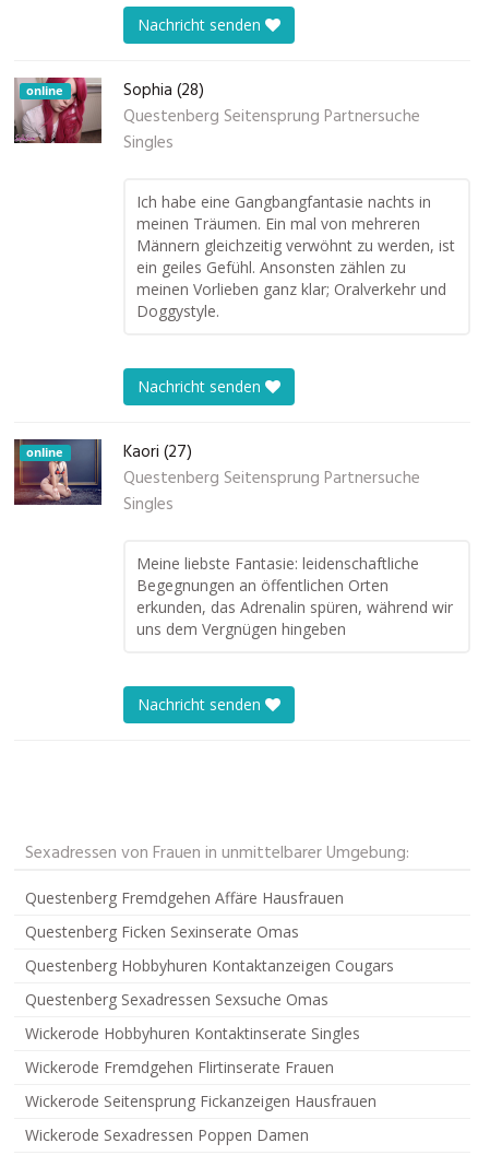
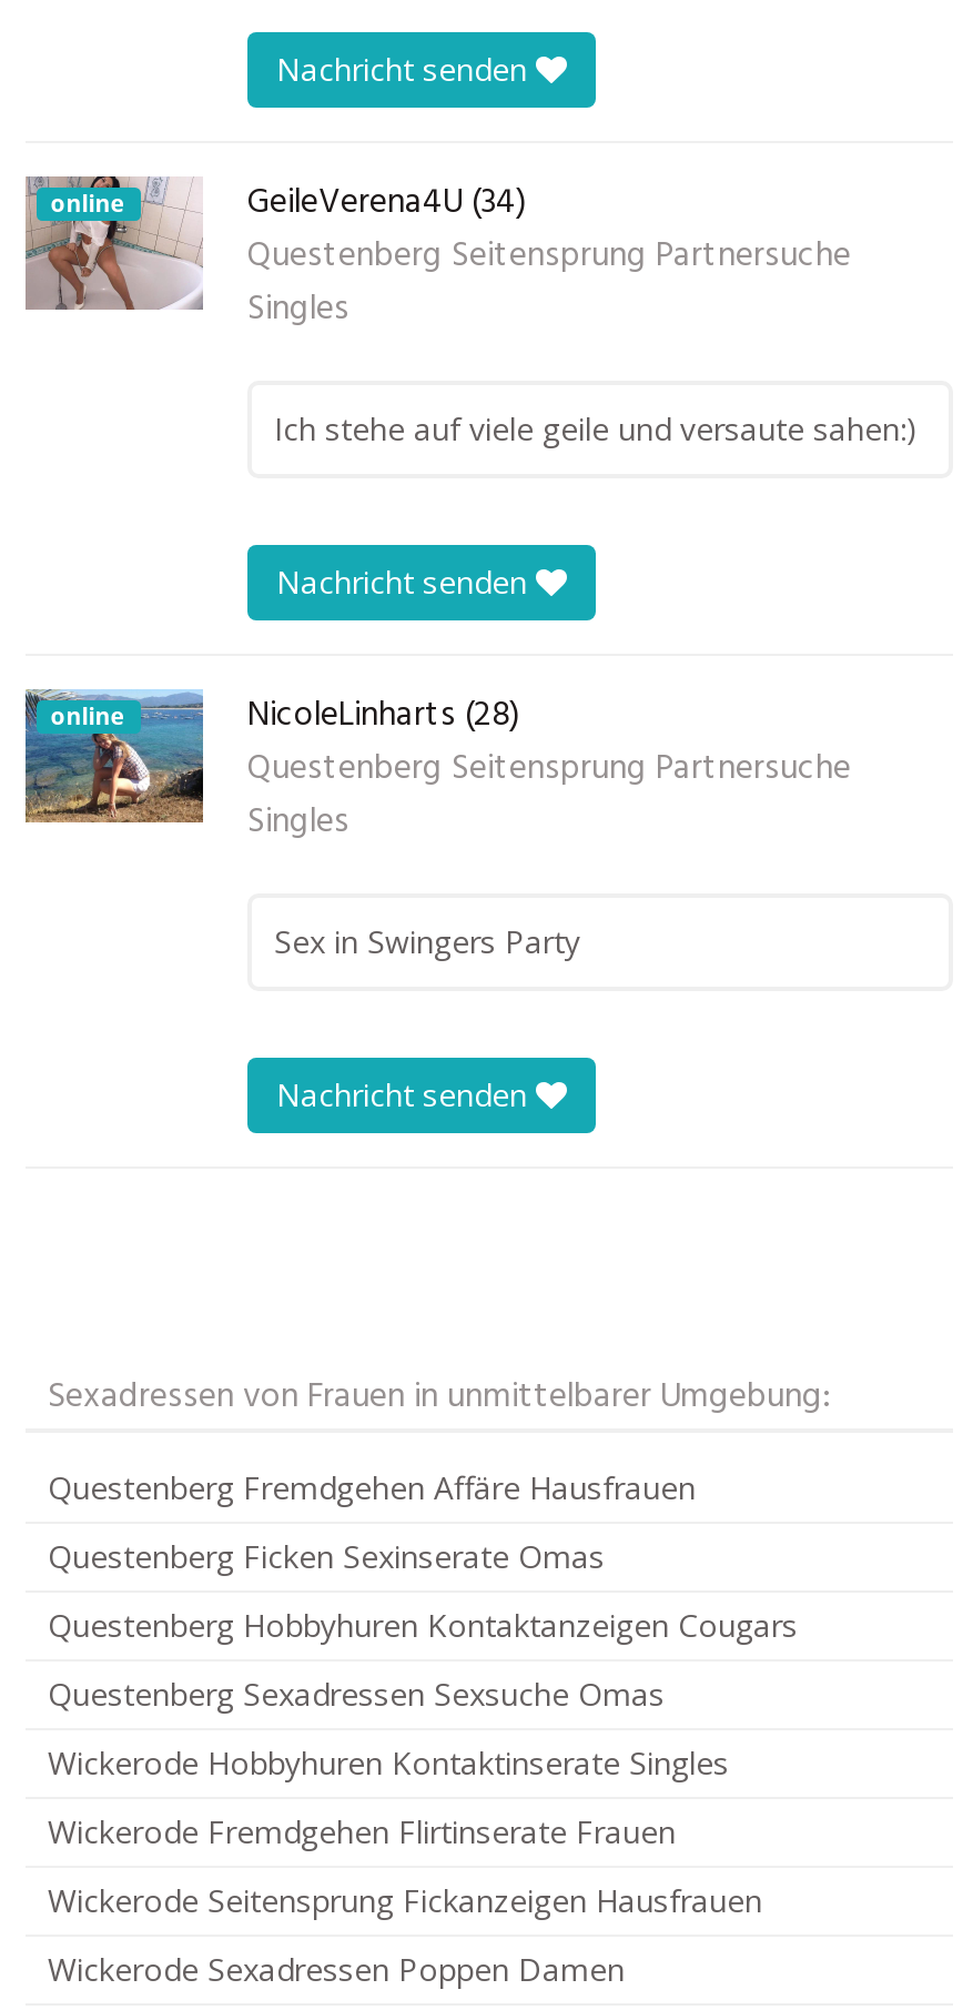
- [image]
- Sophia (28)
+ [image]
+ GeileVerena4U (34)

- Ich habe eine Gangbangfantasie nachts in
- meinen Träumen. Ein mal von mehreren
- Männern gleichzeitig verwöhnt zu werden, ist
- ein geiles Gefühl. Ansonsten zählen zu
- meinen Vorlieben ganz klar; Oralverkehr und
- Doggystyle.
+ Ich stehe auf viele geile und versaute sahen:)

- [image]
- Kaori (27)
+ [image]
+ NicoleLinharts (28)

- Meine liebste Fantasie: leidenschaftliche
- Begegnungen an öffentlichen Orten
- erkunden, das Adrenalin spüren, während wir
- uns dem Vergnügen hingeben
+ Sex in Swingers Party
